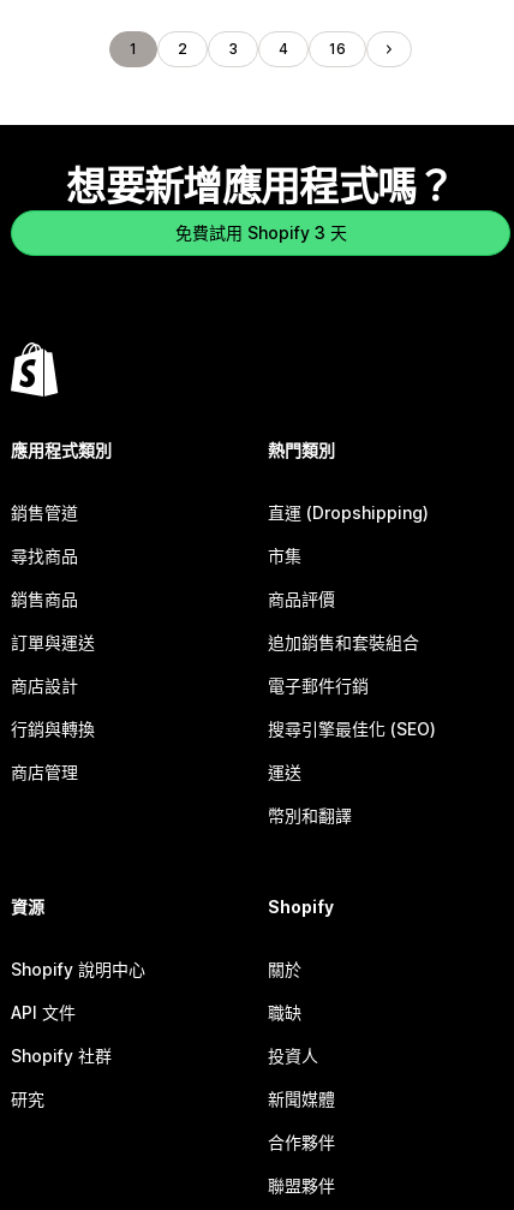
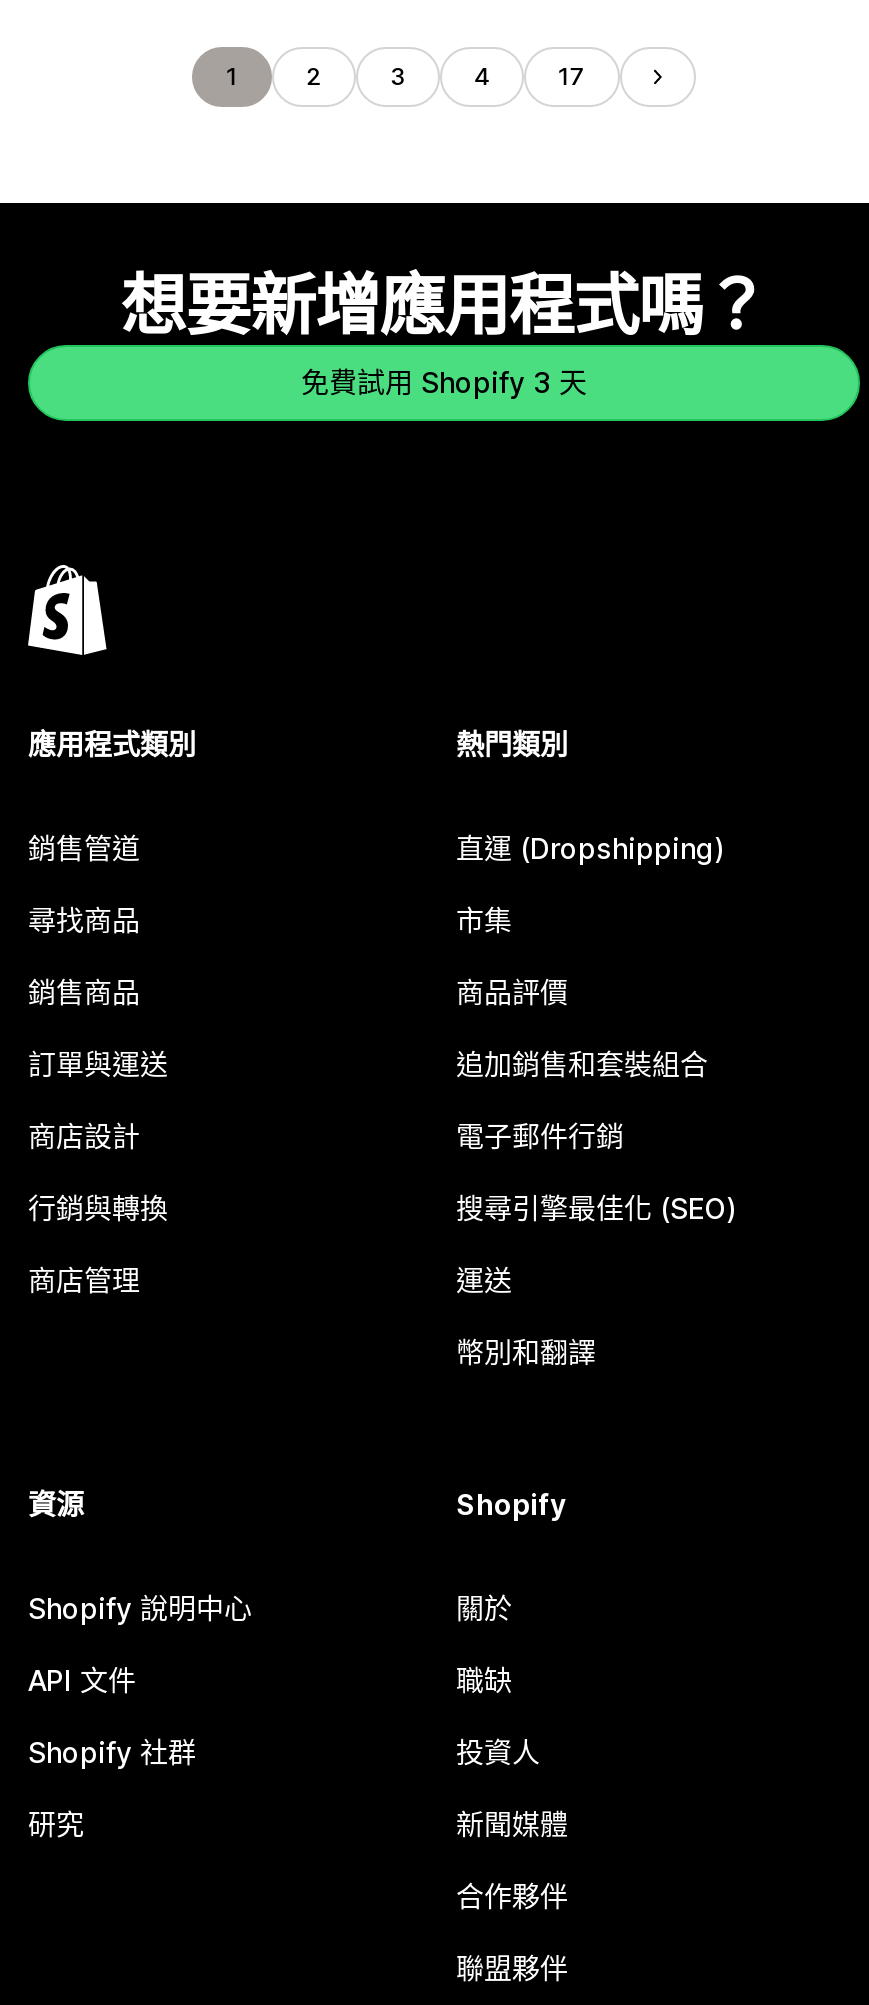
- 16
+ 17
